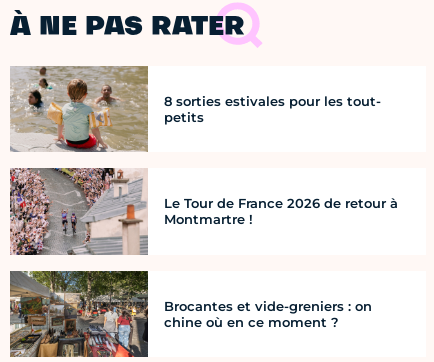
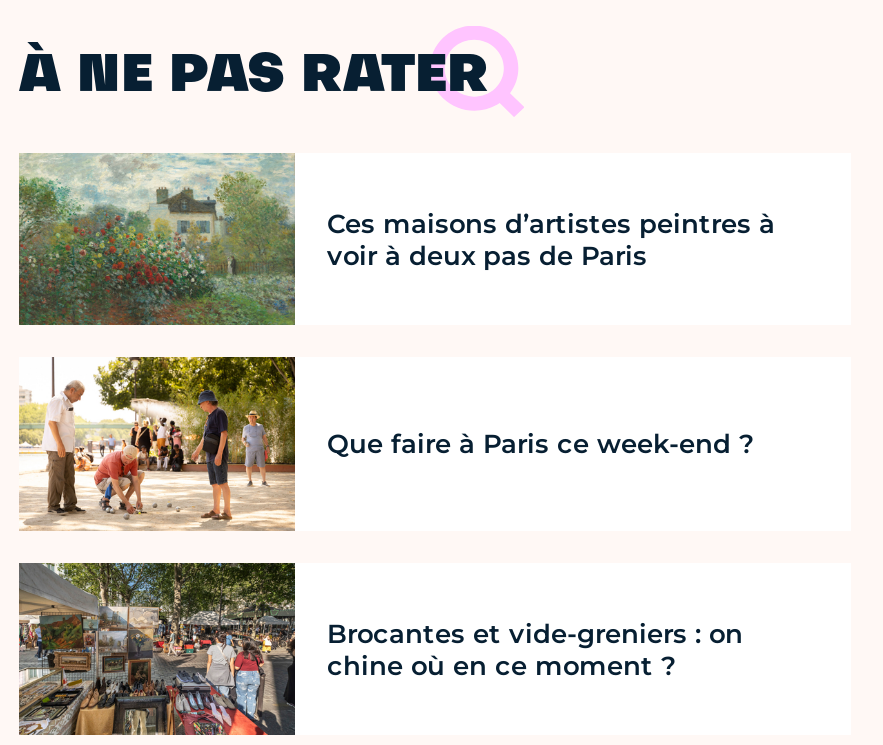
- [image]
- 8 sorties estivales pour les tout-
- petits
+ [image]
+ Ces maisons d’artistes peintres à
+ voir à deux pas de Paris

- [image]
- Le Tour de France 2026 de retour à
- Montmartre !
+ [image]
+ Que faire à Paris ce week-end ?
